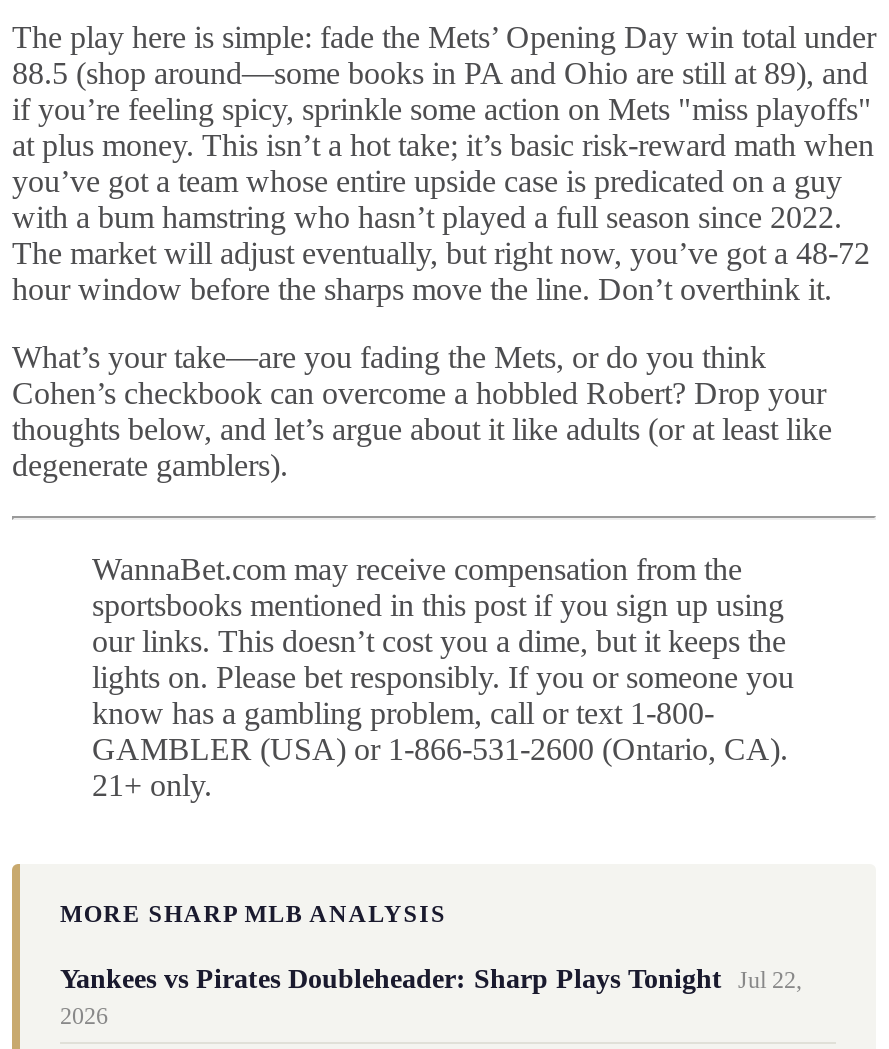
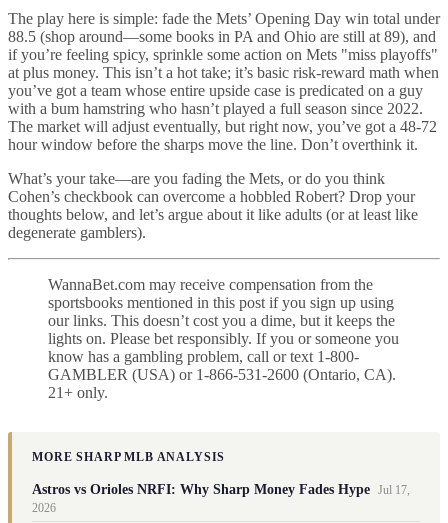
- Yankees vs Pirates Doubleheader: Sharp Plays Tonight Jul 22,
+ Astros vs Orioles NRFI: Why Sharp Money Fades Hype Jul 17,
